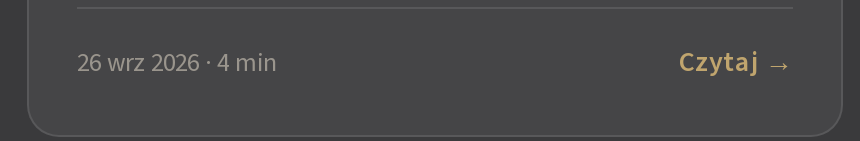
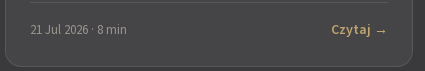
- 26 wrz 2026 · 4 min
+ 21 Jul 2026 · 8 min
